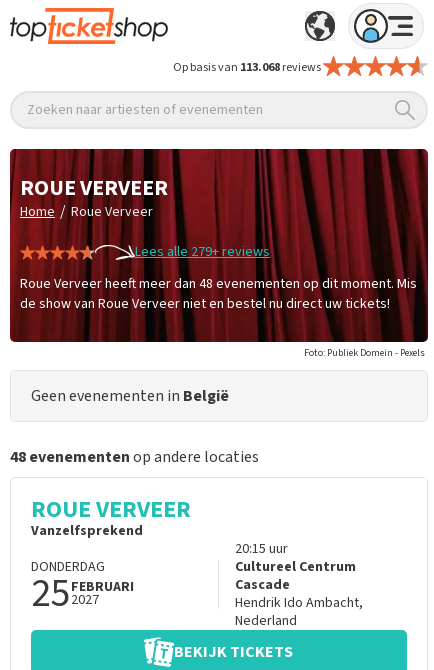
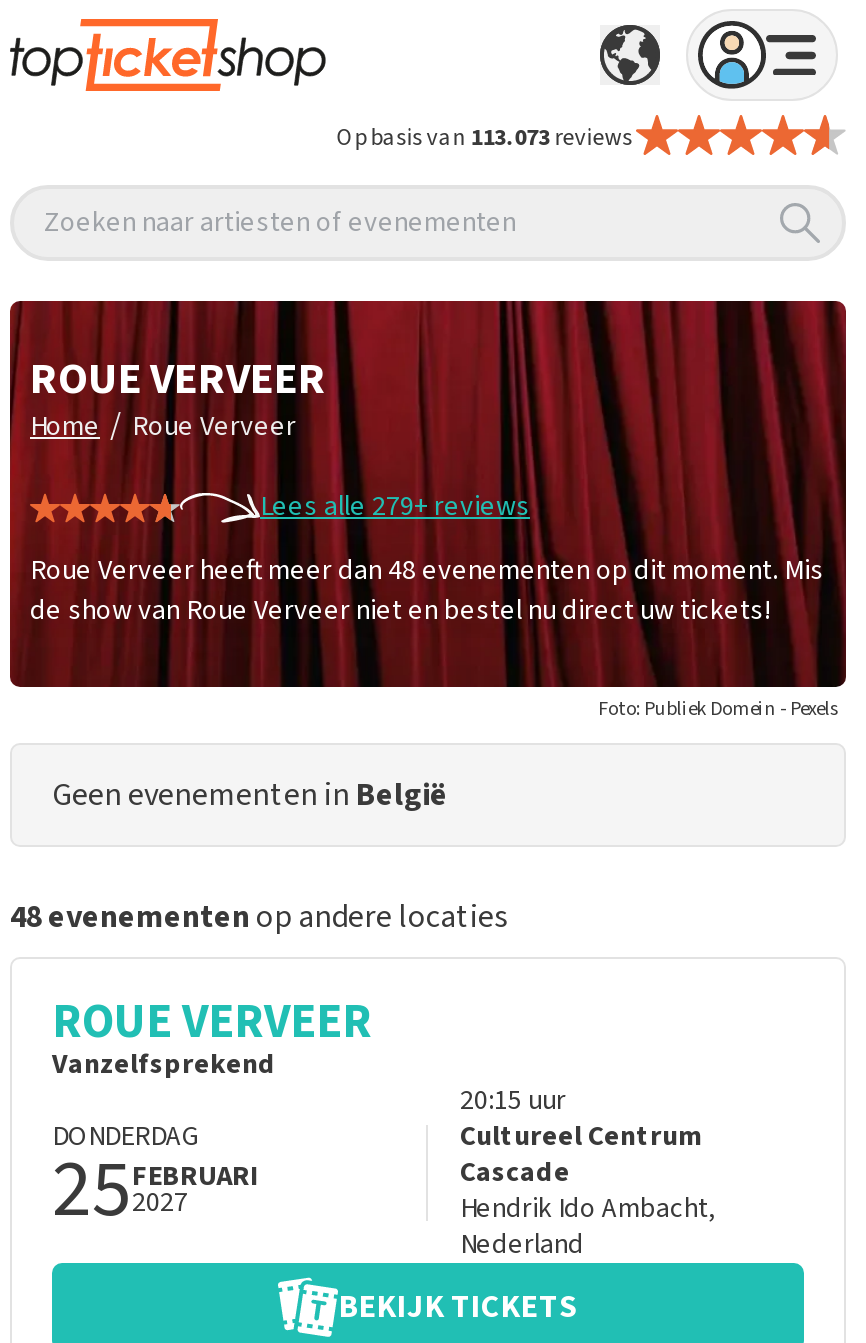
- Op basis van 113.068 reviews
+ Op basis van 113.073 reviews
